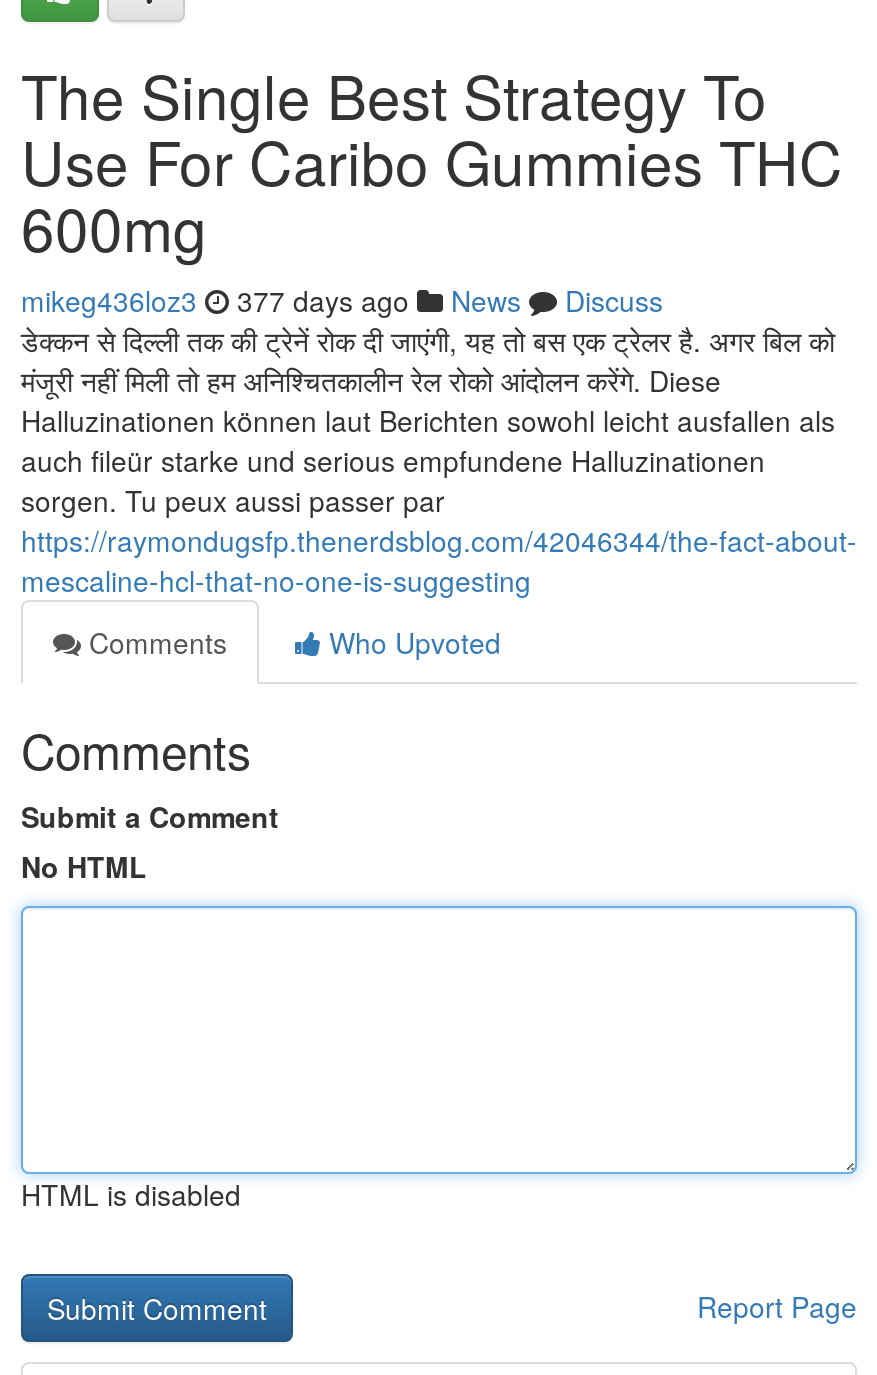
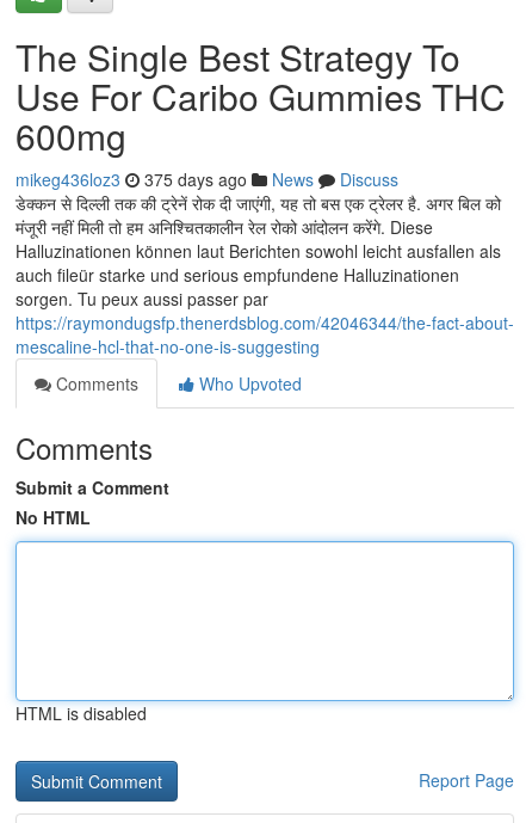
- mikeg436loz3 377 days ago News Discuss
+ mikeg436loz3 375 days ago News Discuss
